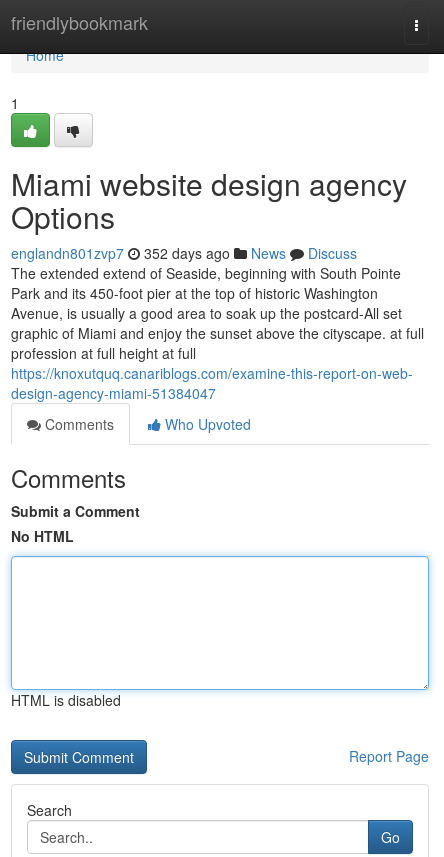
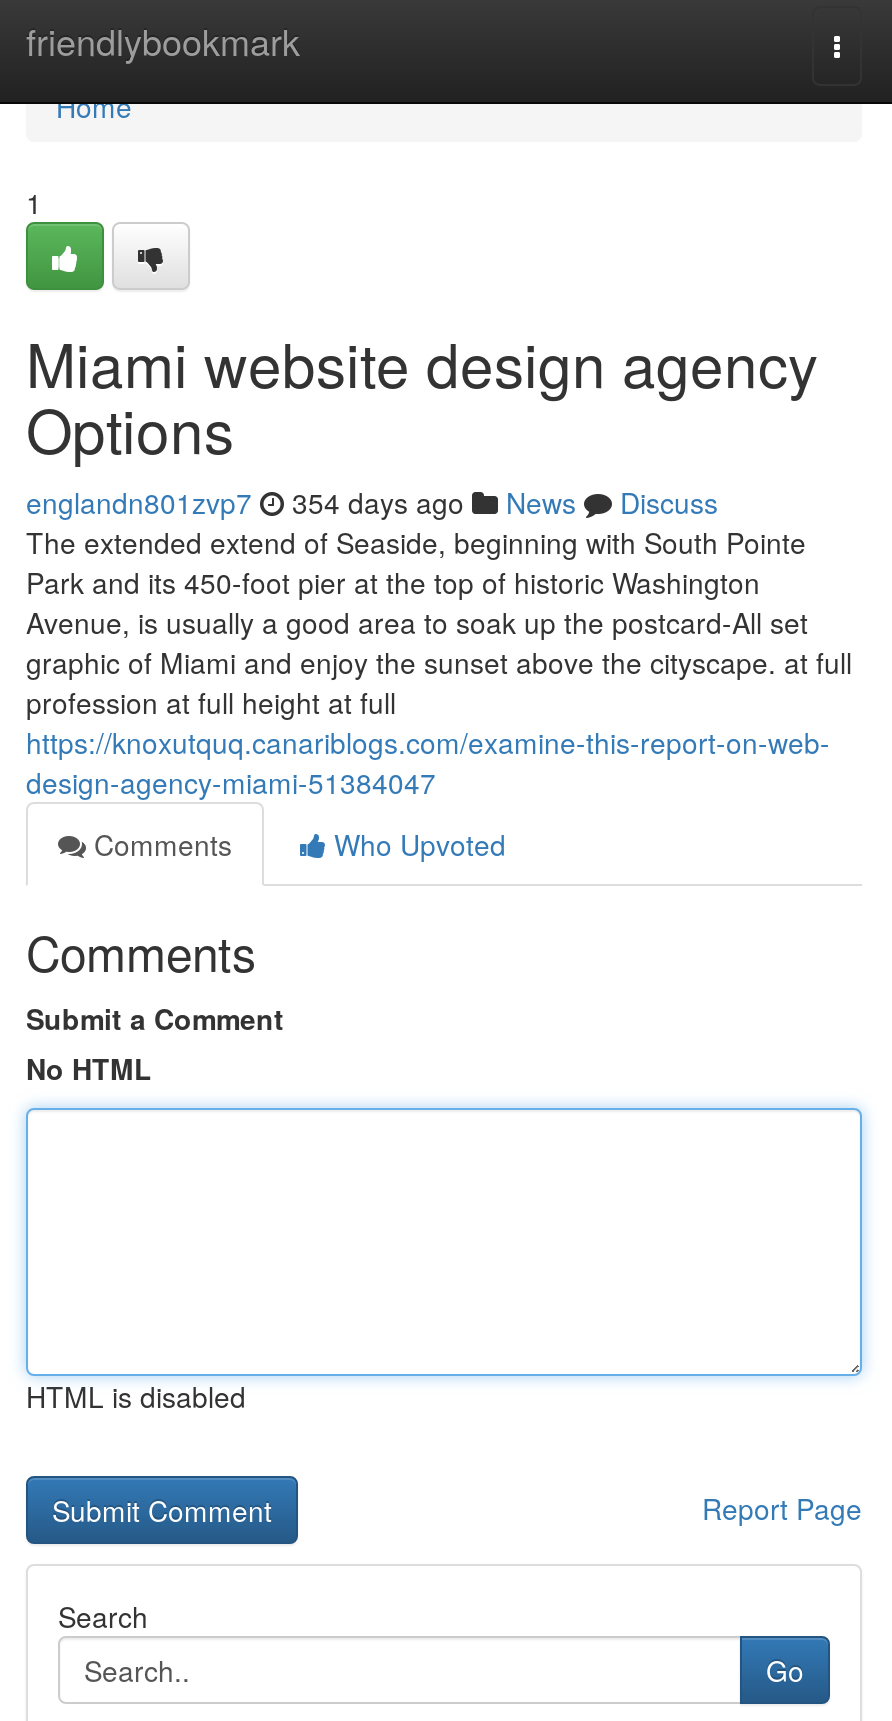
- englandn801zvp7 352 days ago News Discuss
+ englandn801zvp7 354 days ago News Discuss
